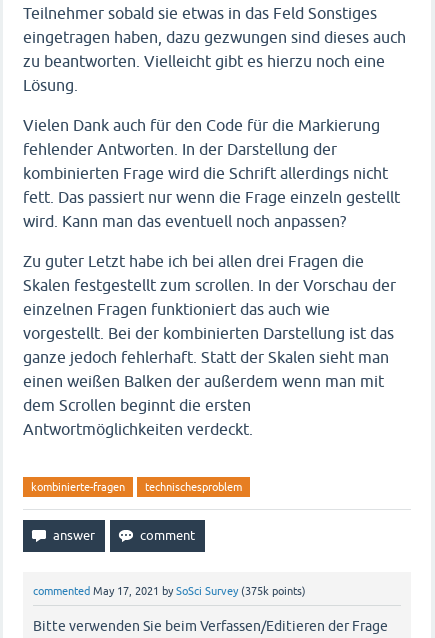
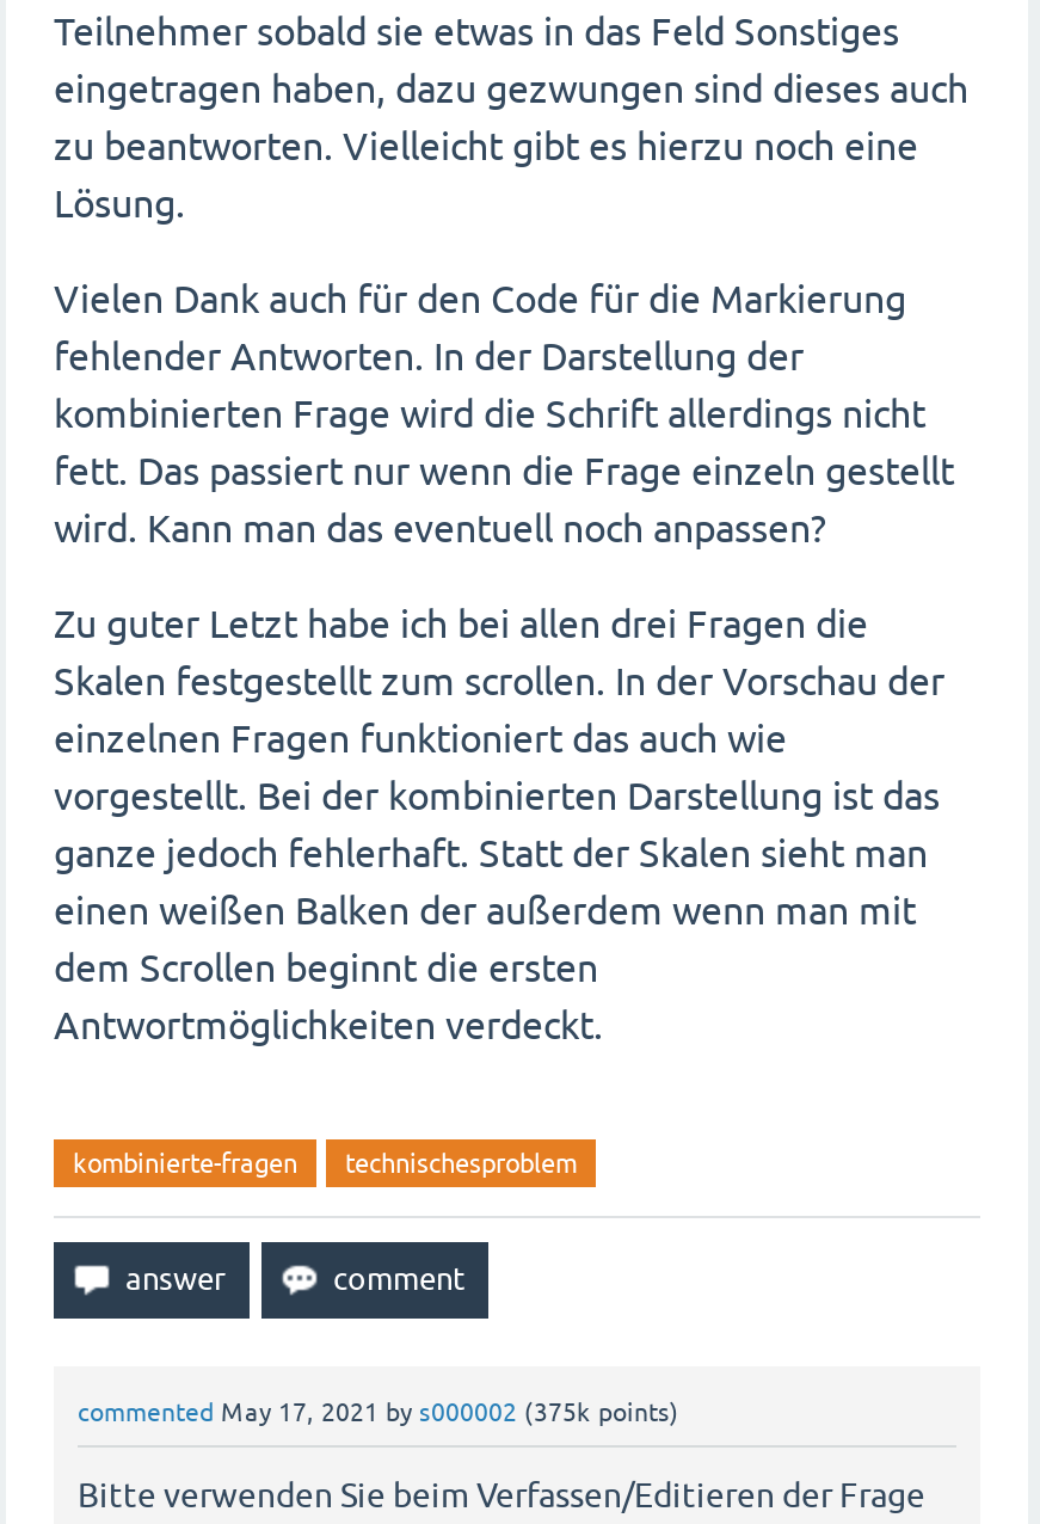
- commented May 17, 2021 by SoSci Survey (375k points)
+ commented May 17, 2021 by s000002 (375k points)
